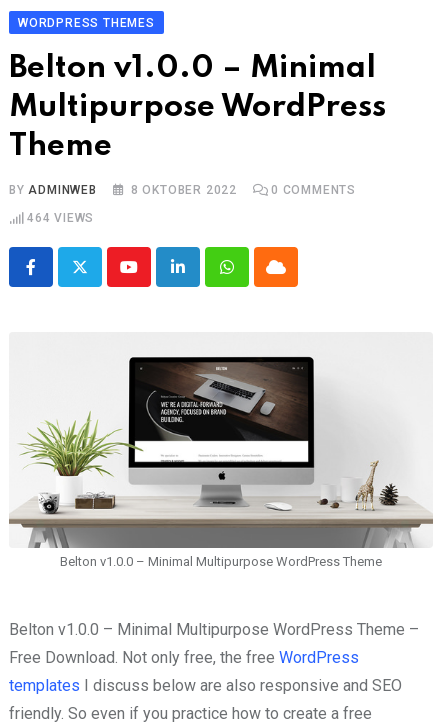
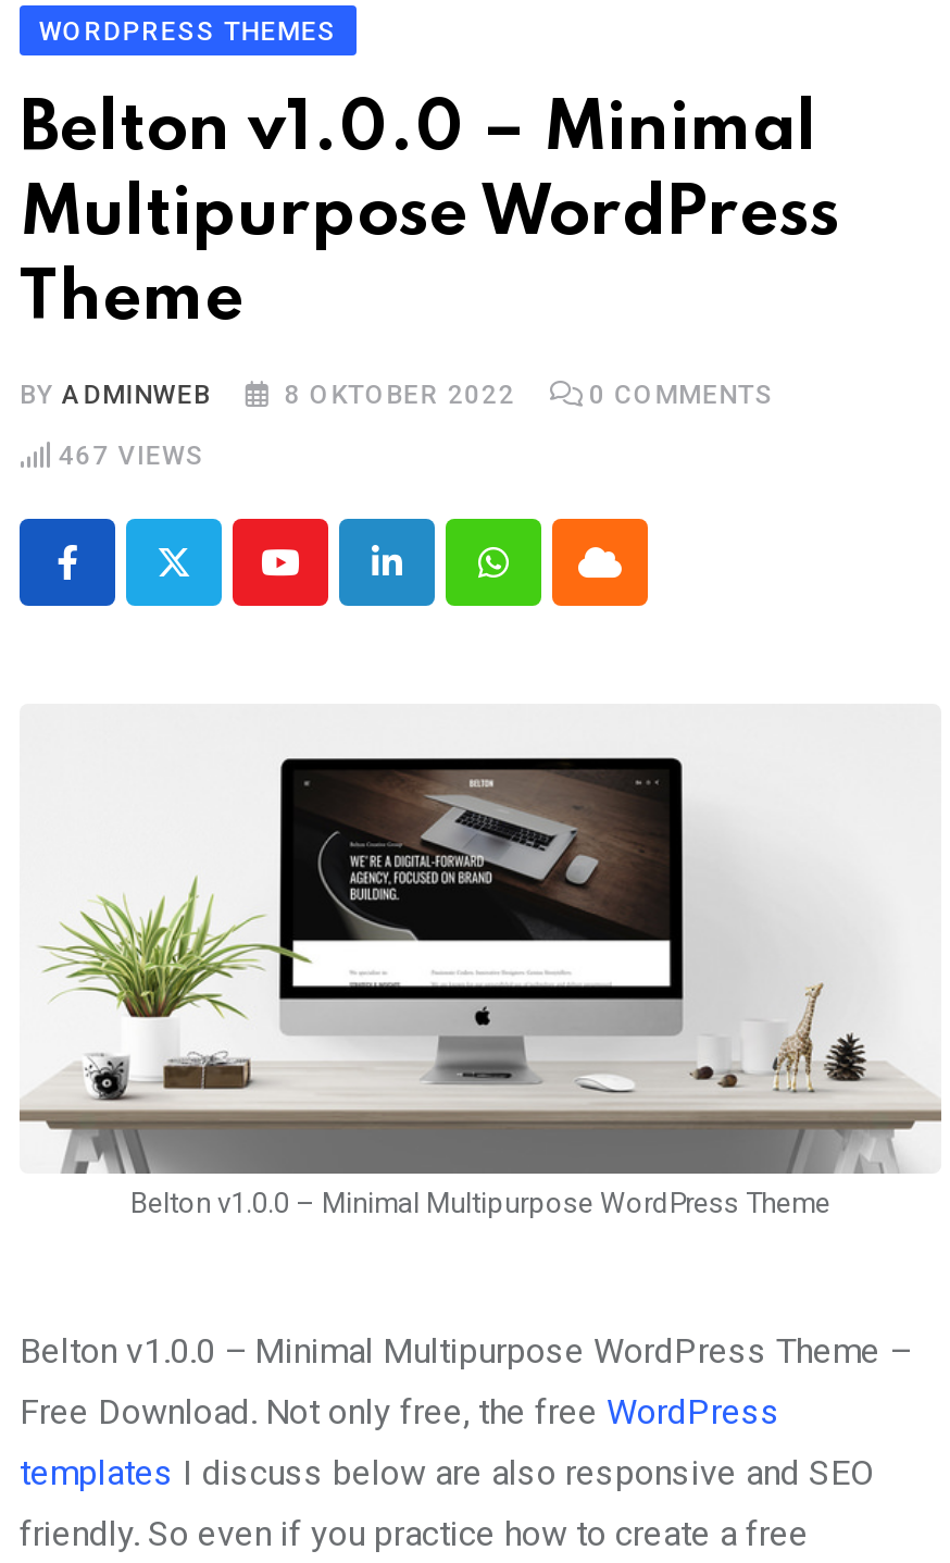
- 464 VIEWS
+ 467 VIEWS
